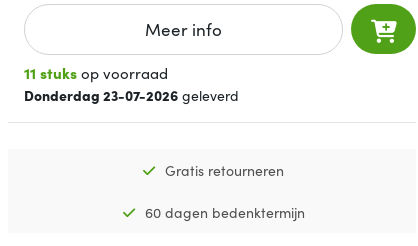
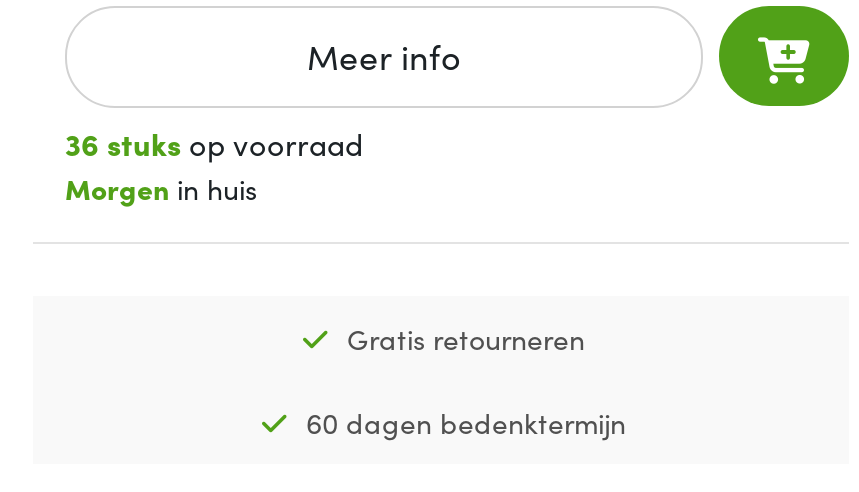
- 11 stuks op voorraad
- Donderdag 23-07-2026 geleverd
+ 36 stuks op voorraad
+ Morgen in huis
